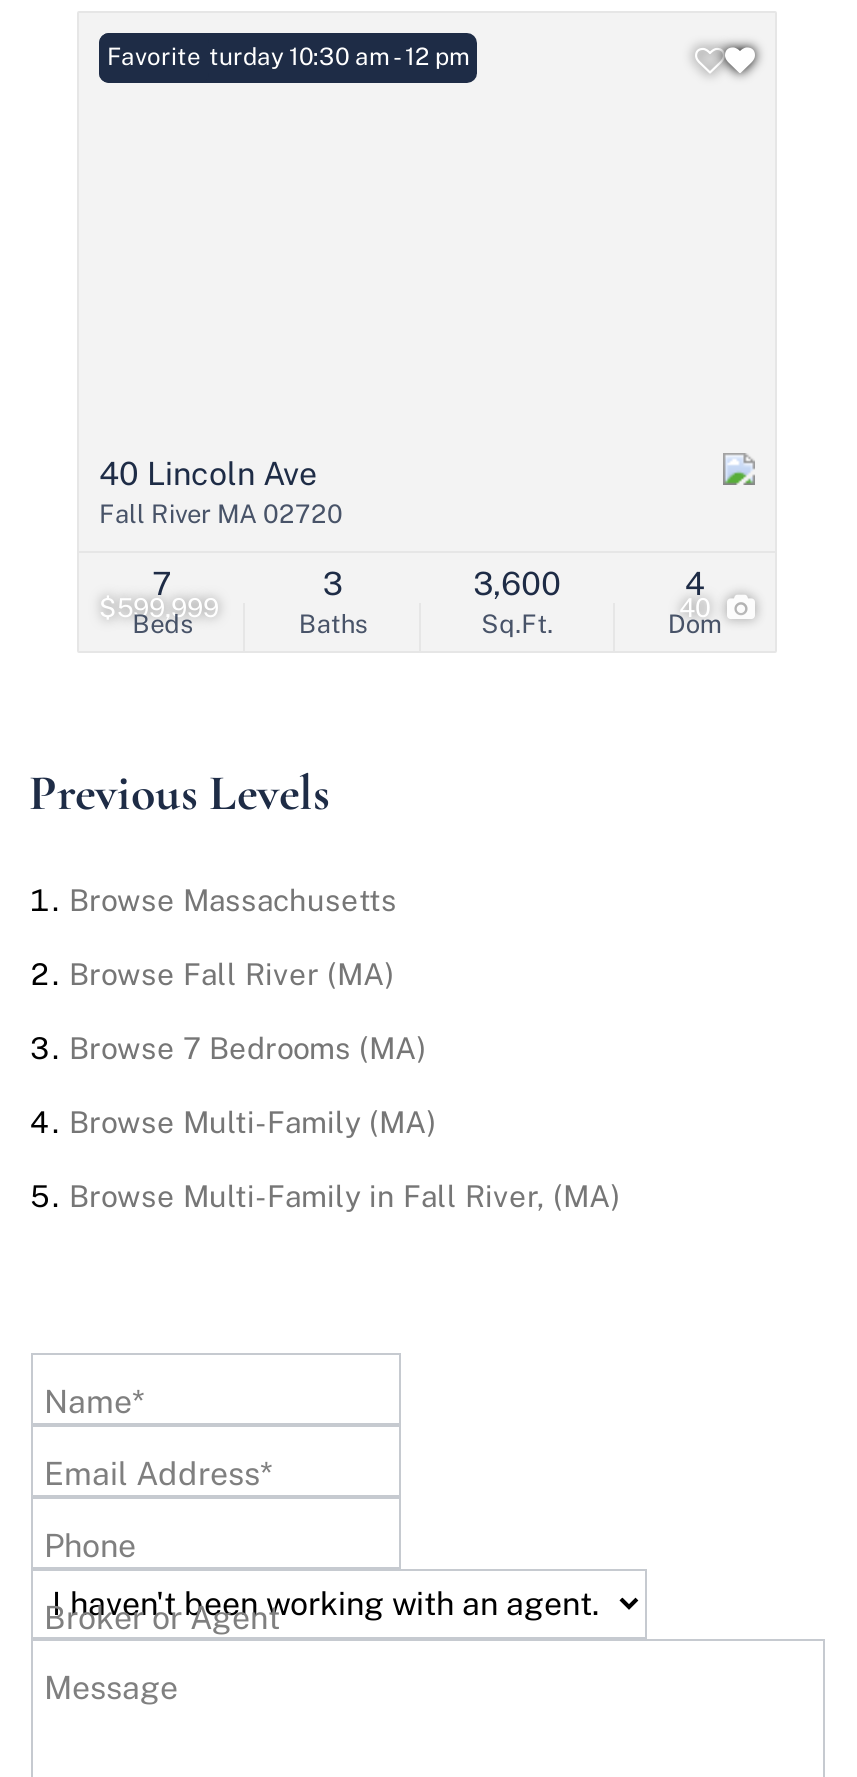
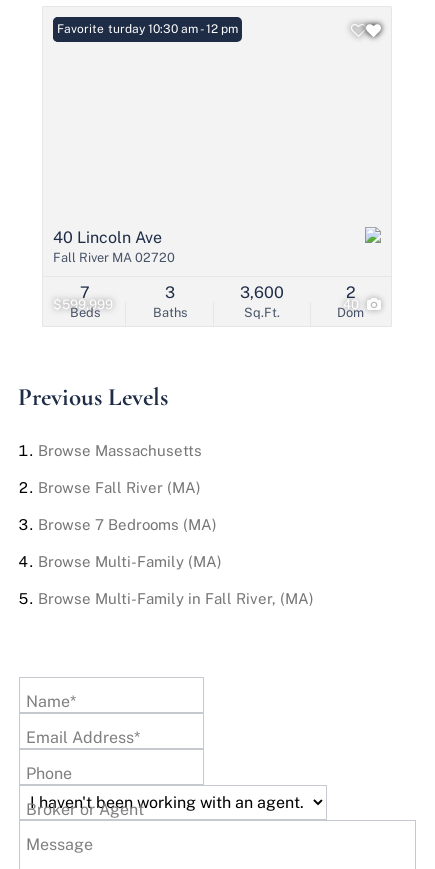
- 4
+ 2
